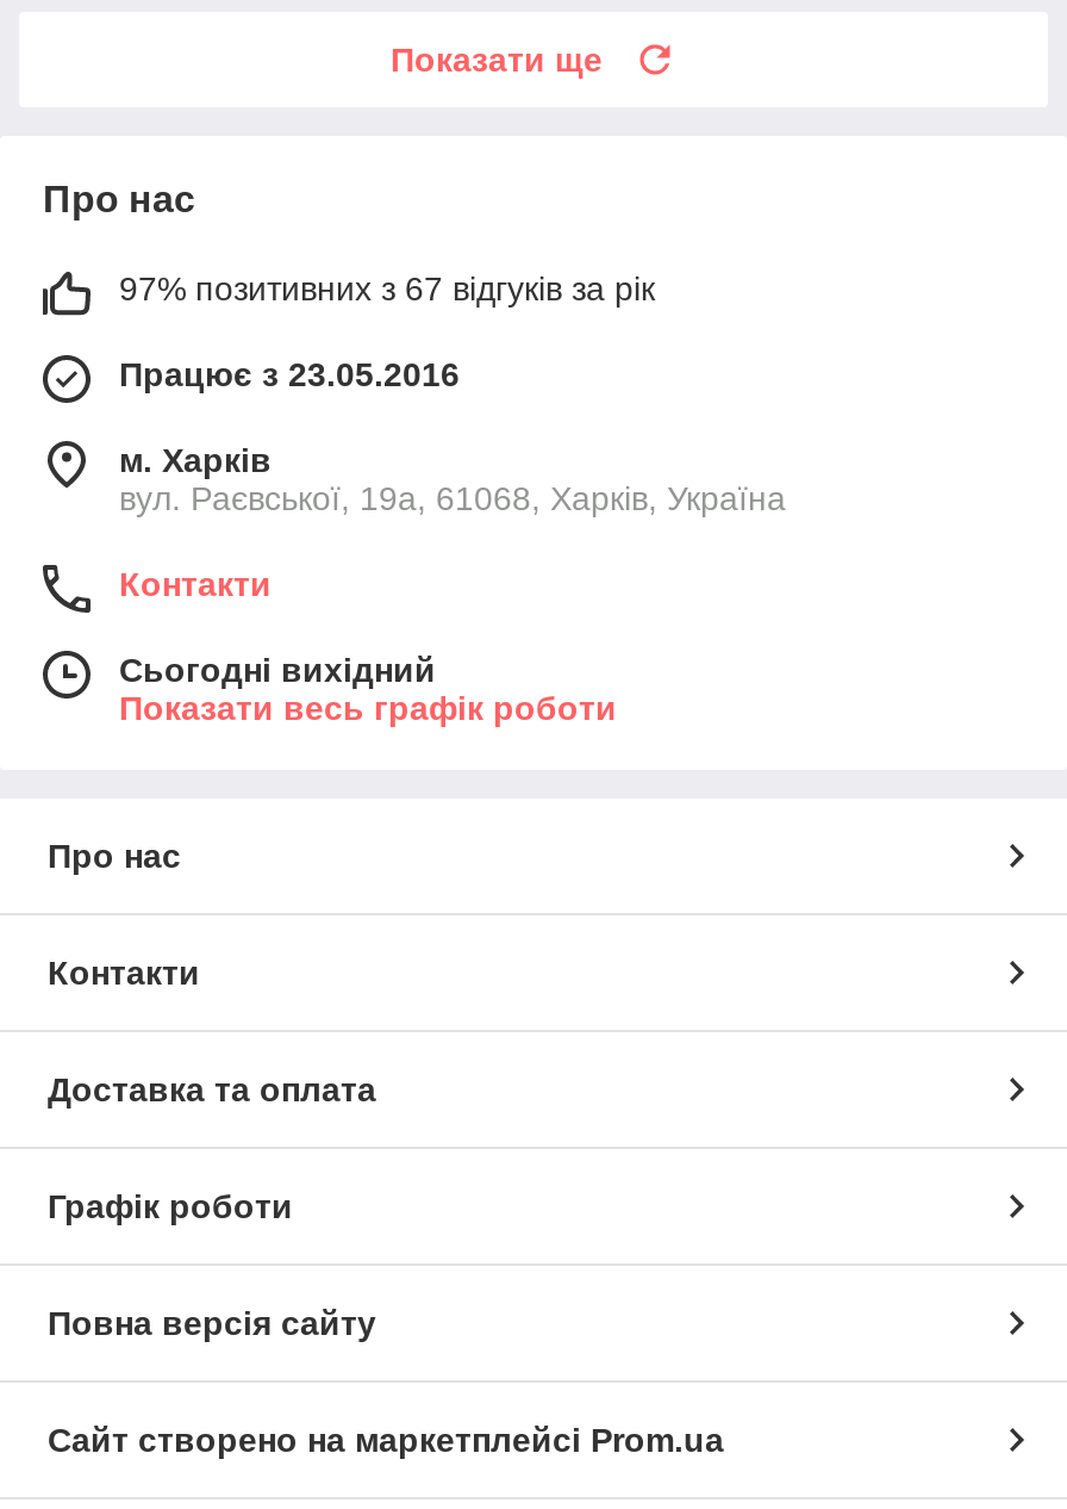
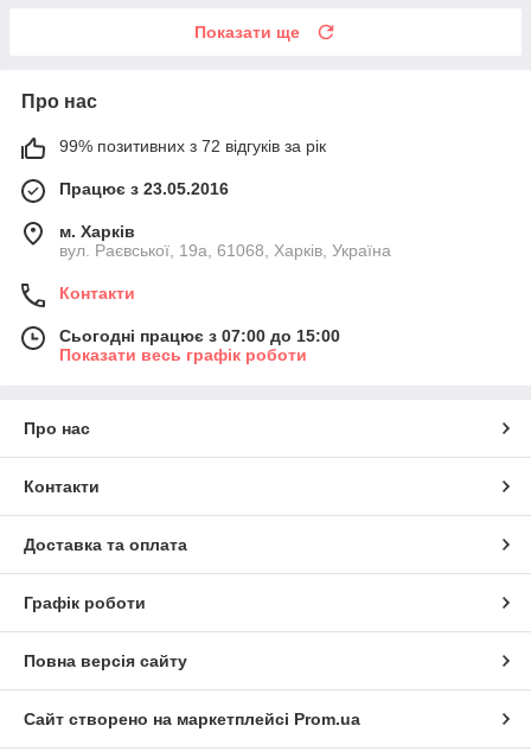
- 97% позитивних з 67 відгуків за рік
+ 99% позитивних з 72 відгуків за рік

- Сьогодні вихідний
+ Сьогодні працює з 07:00 до 15:00
